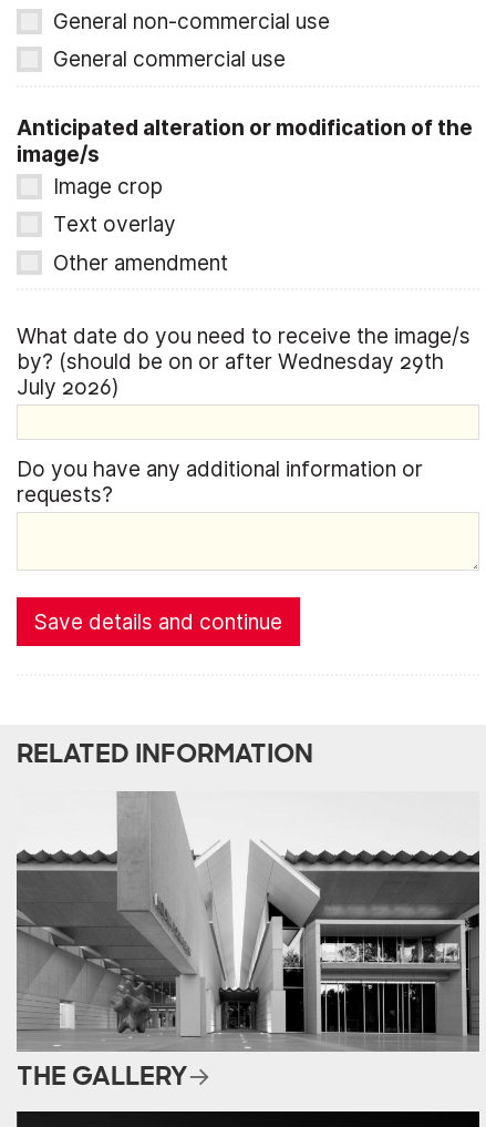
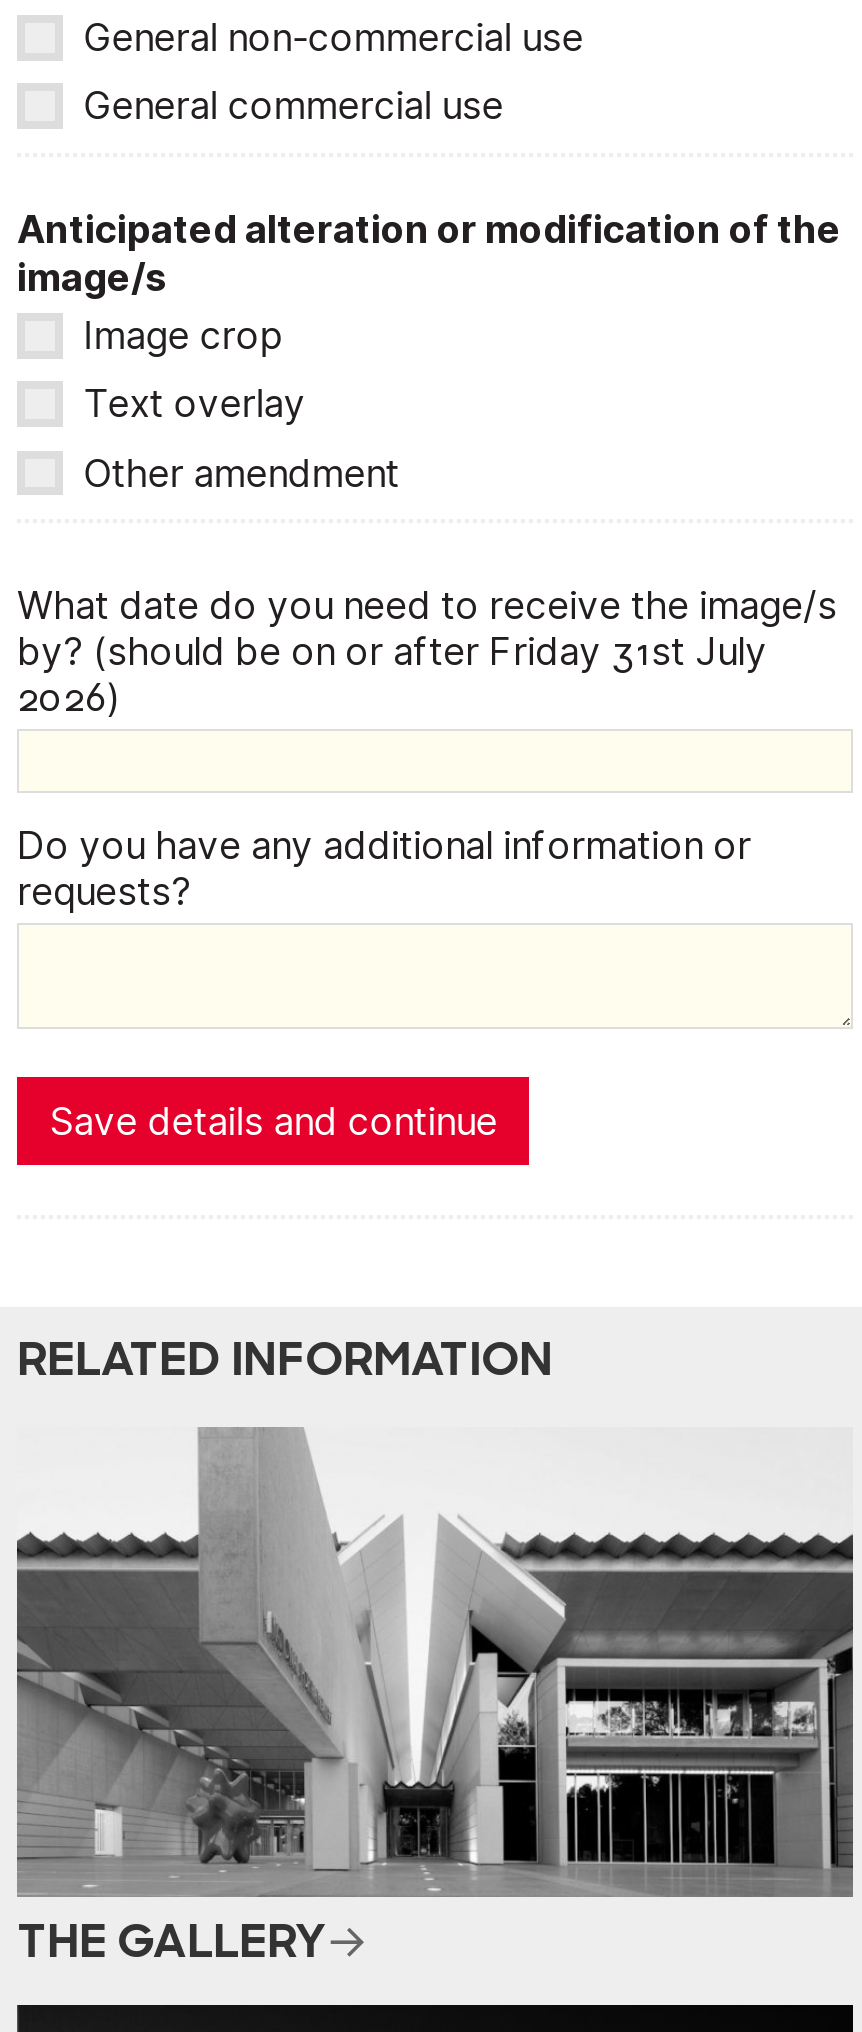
- by? (should be on or after Wednesday 29th
- July 2026)
+ by? (should be on or after Friday 31st July
+ 2026)
